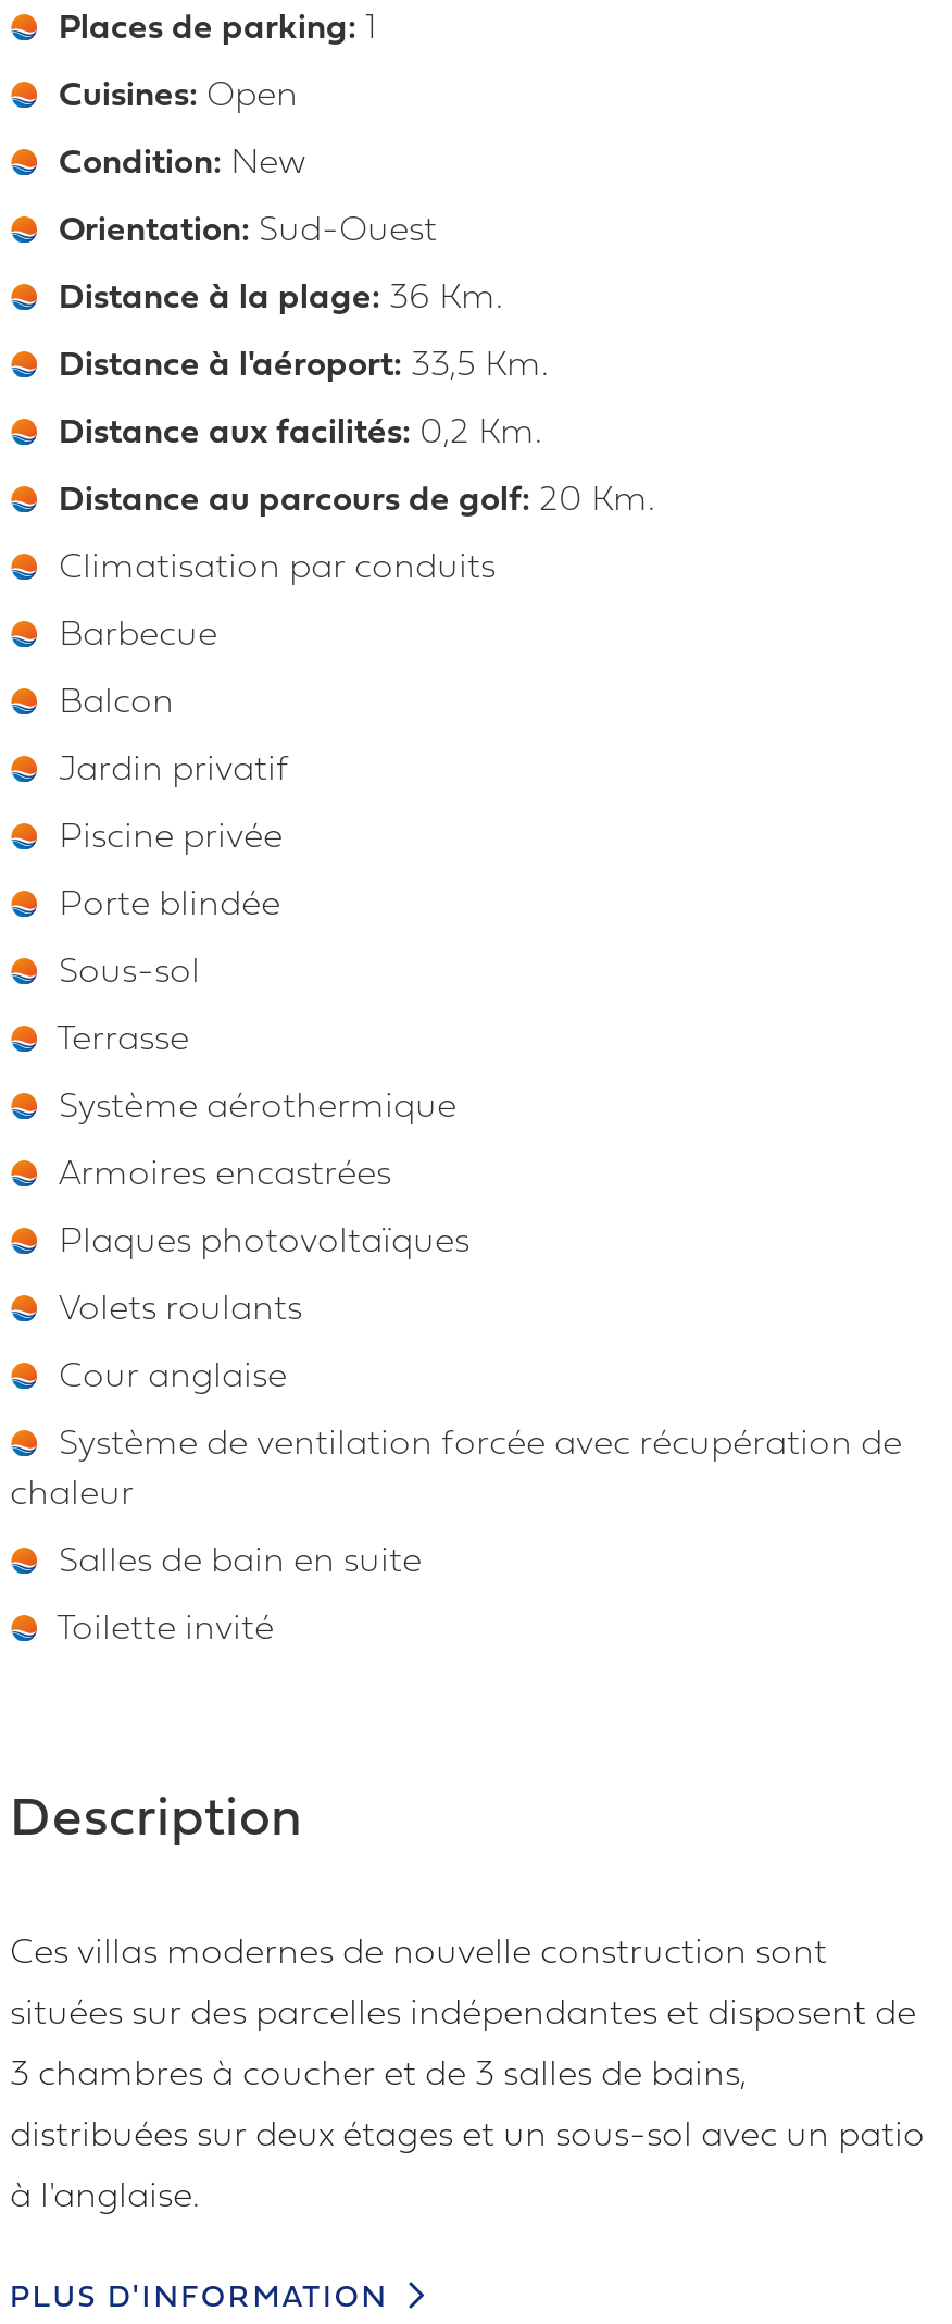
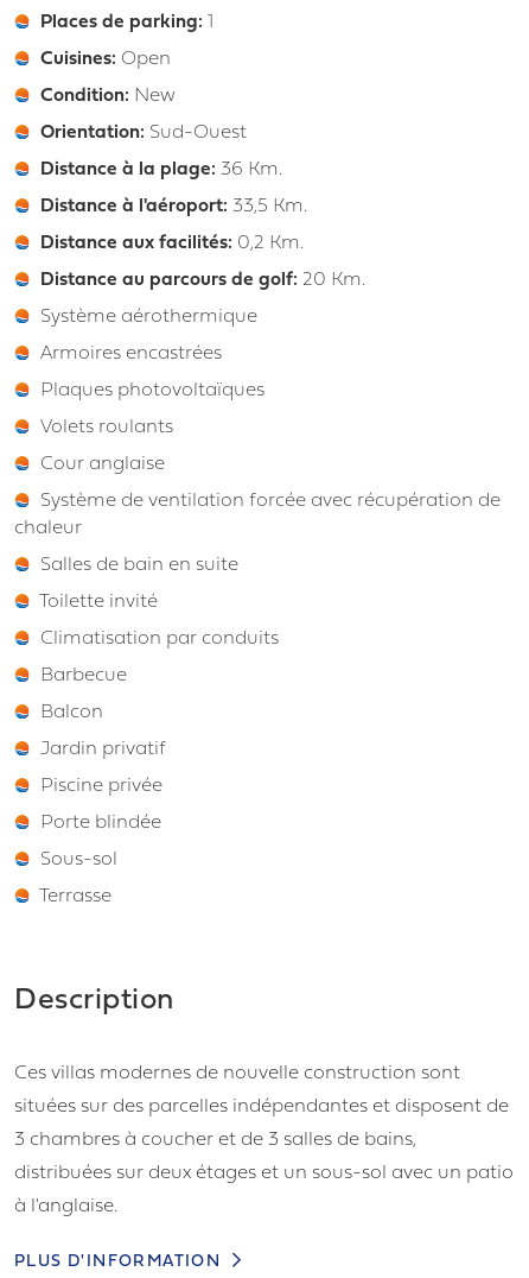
moved down: Climatisation par conduits | Barbecue | Balcon | Jardin privatif | Piscine privée | Porte blindée | Sous-sol | Terrasse

moved up: Système aérothermique | Armoires encastrées | Plaques photovoltaïques | ... | Salles de bain en suite | Toilette invité
